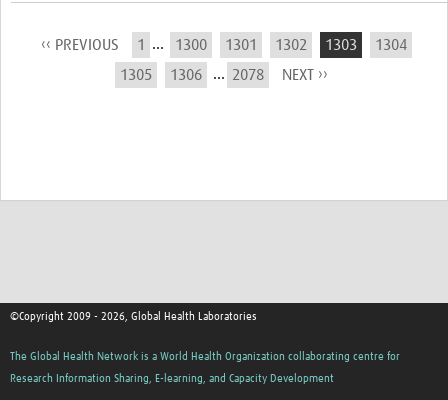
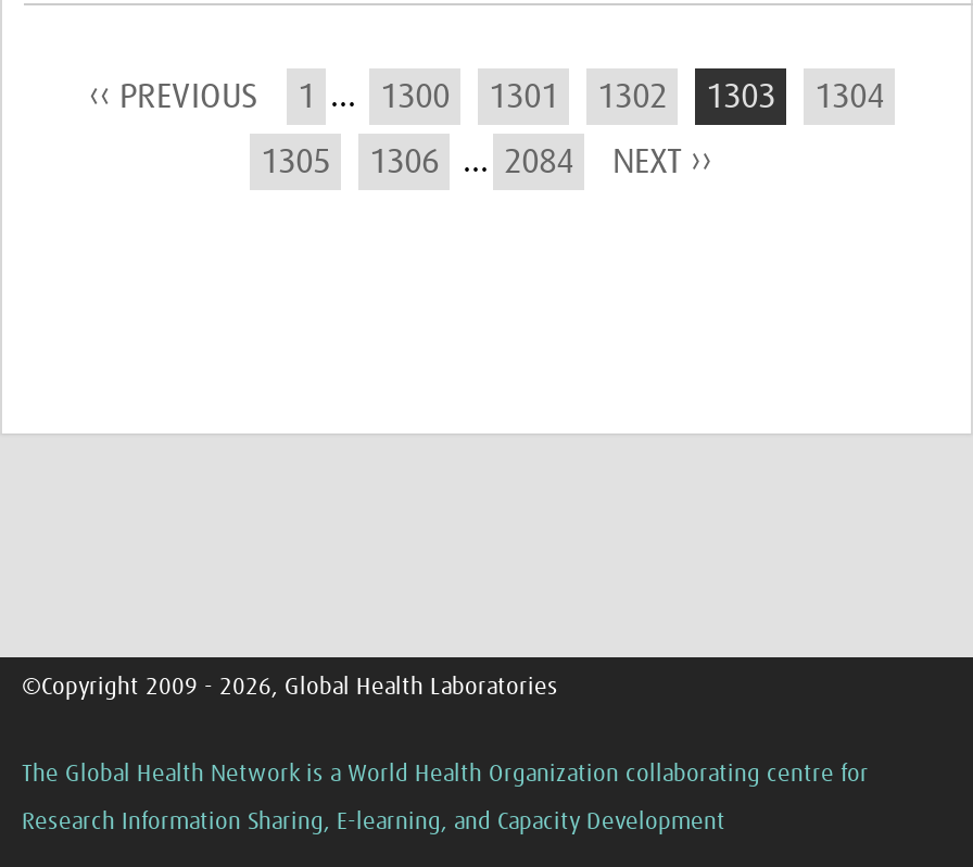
- 1305 1306 ... 2078 NEXT ››
+ 1305 1306 ... 2084 NEXT ››
